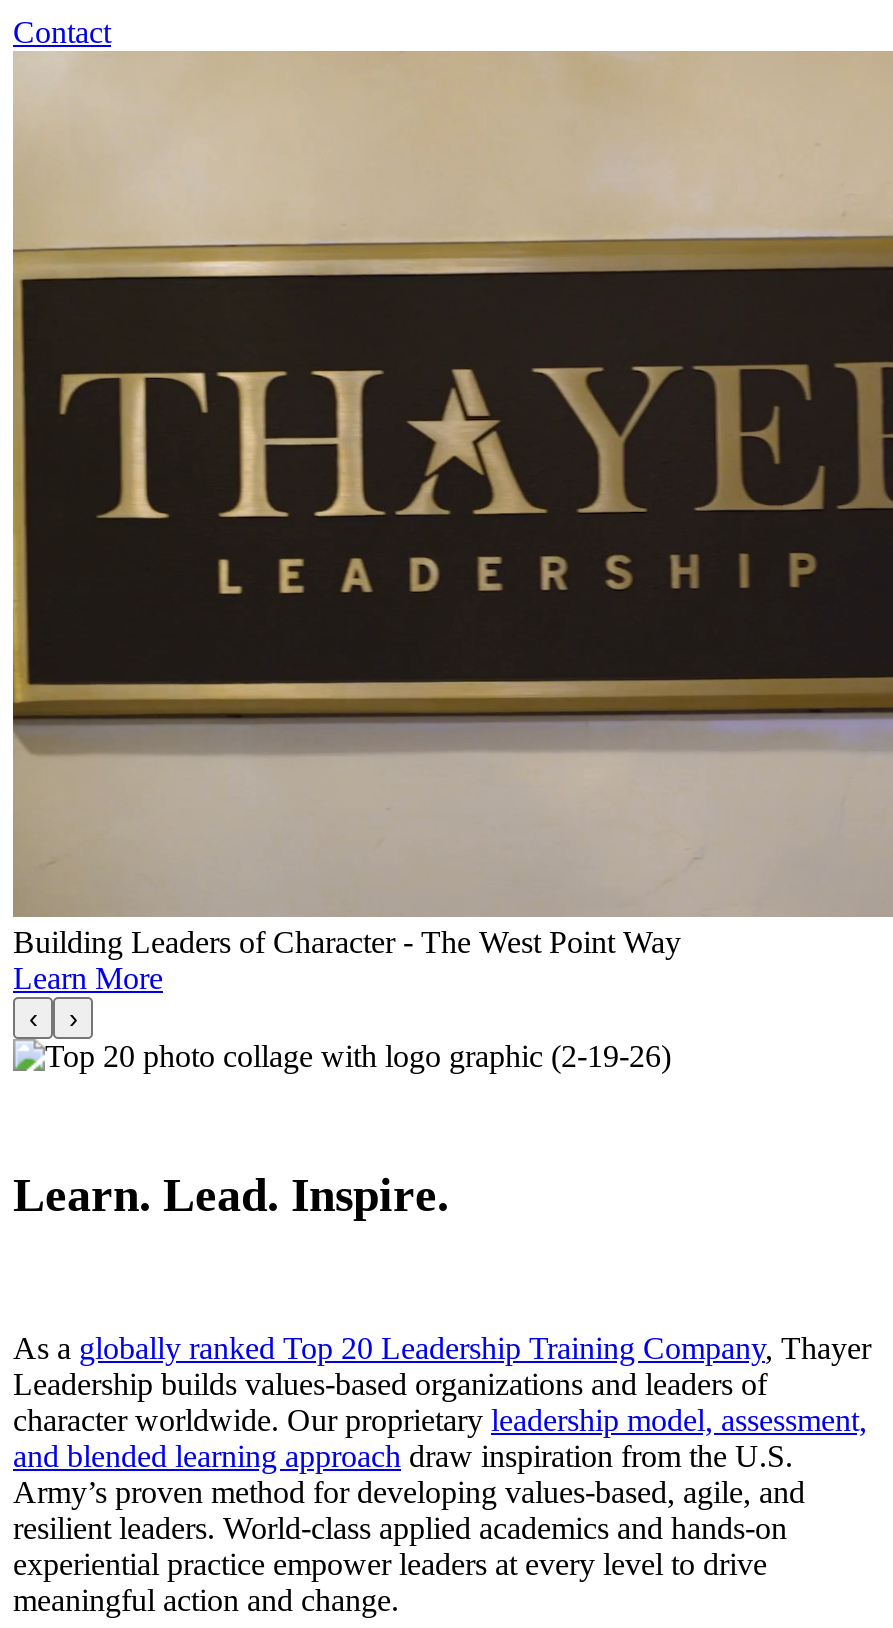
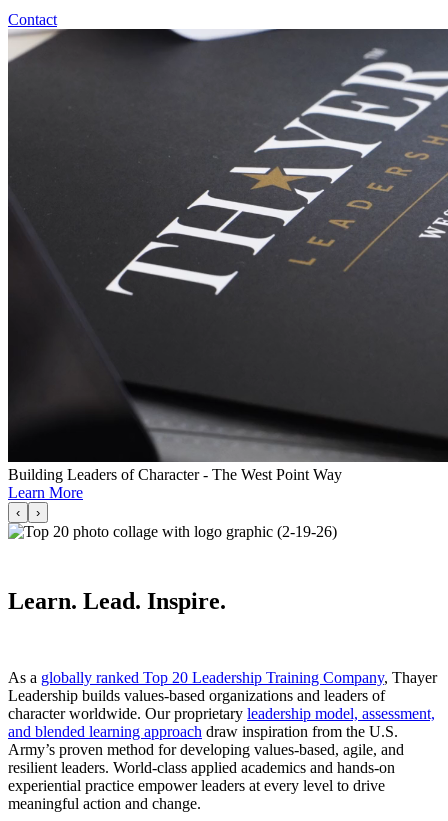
- [image]
+ [image]
